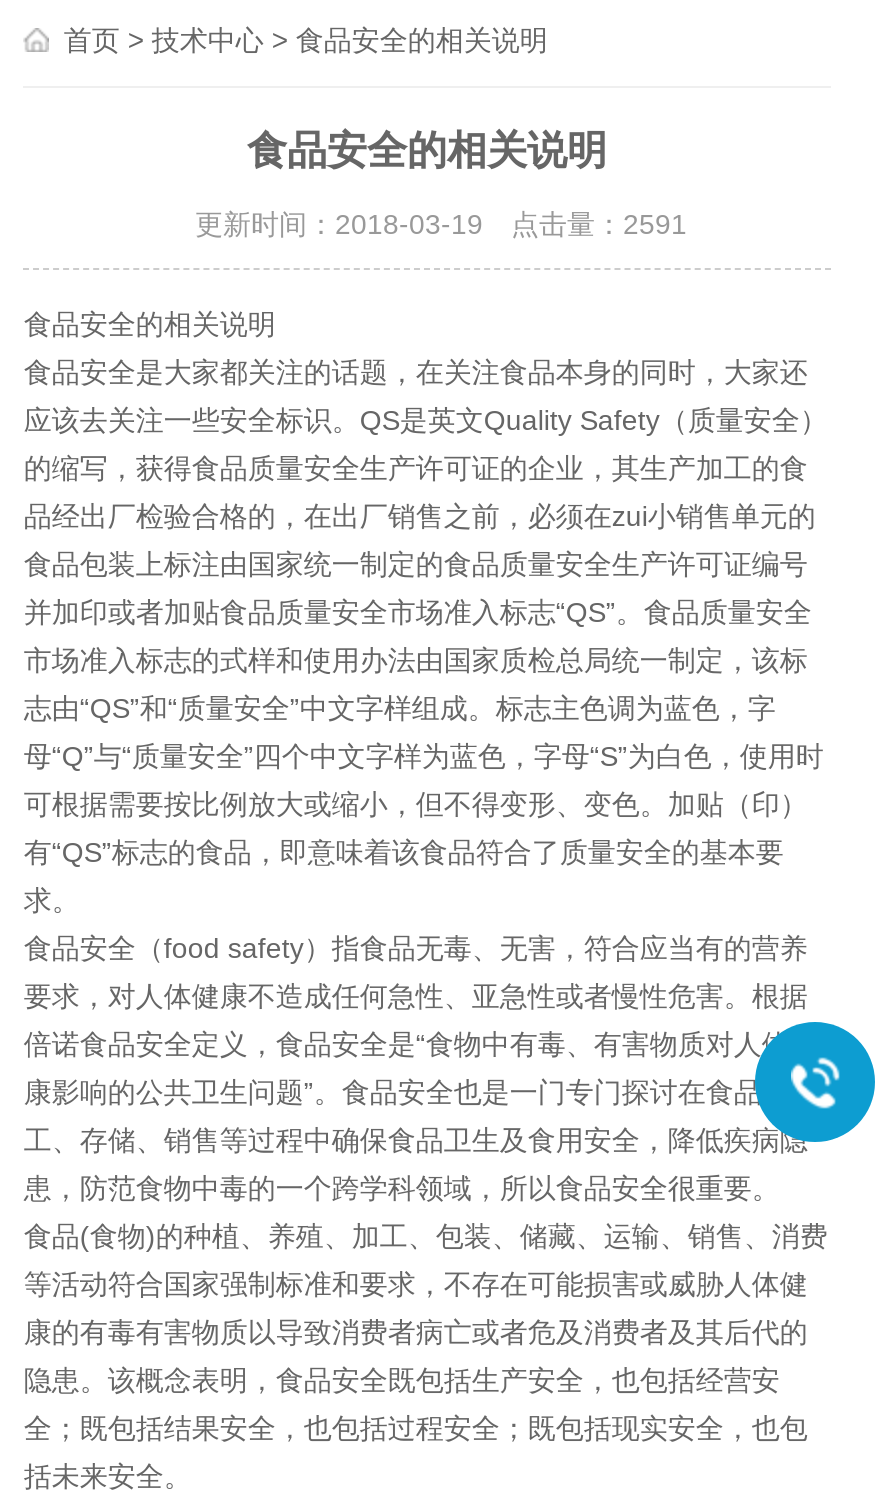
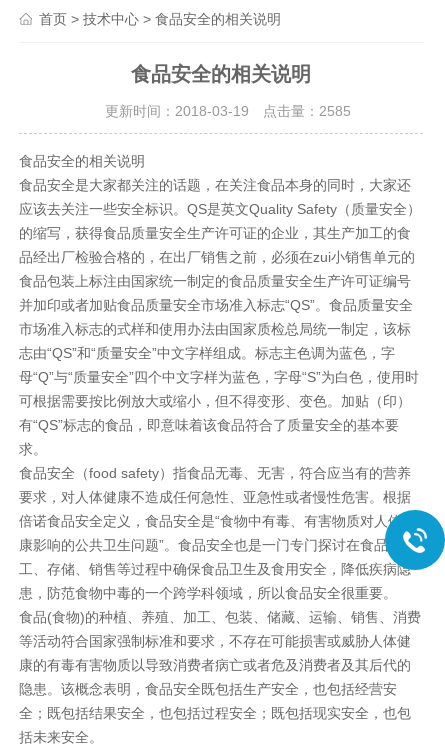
- 更新时间：2018-03-19 点击量：2591
+ 更新时间：2018-03-19 点击量：2585
